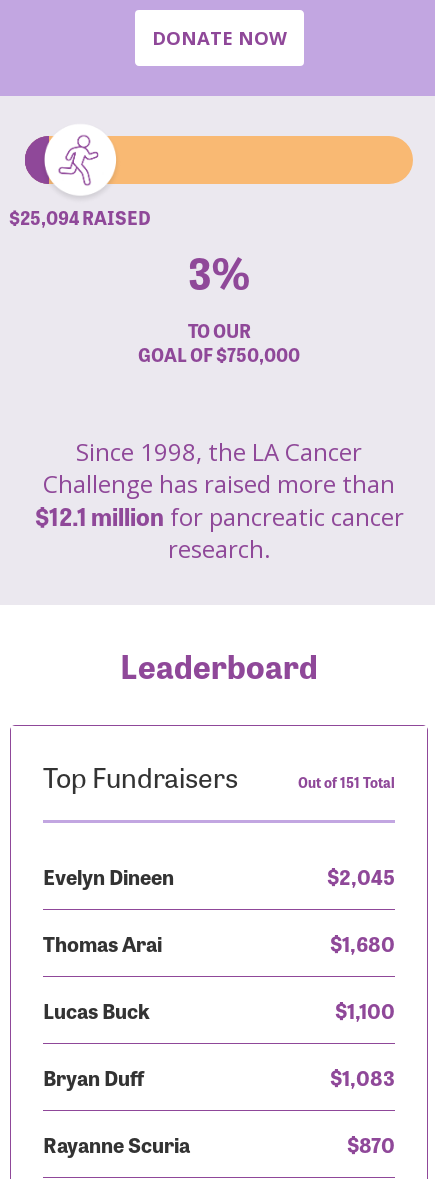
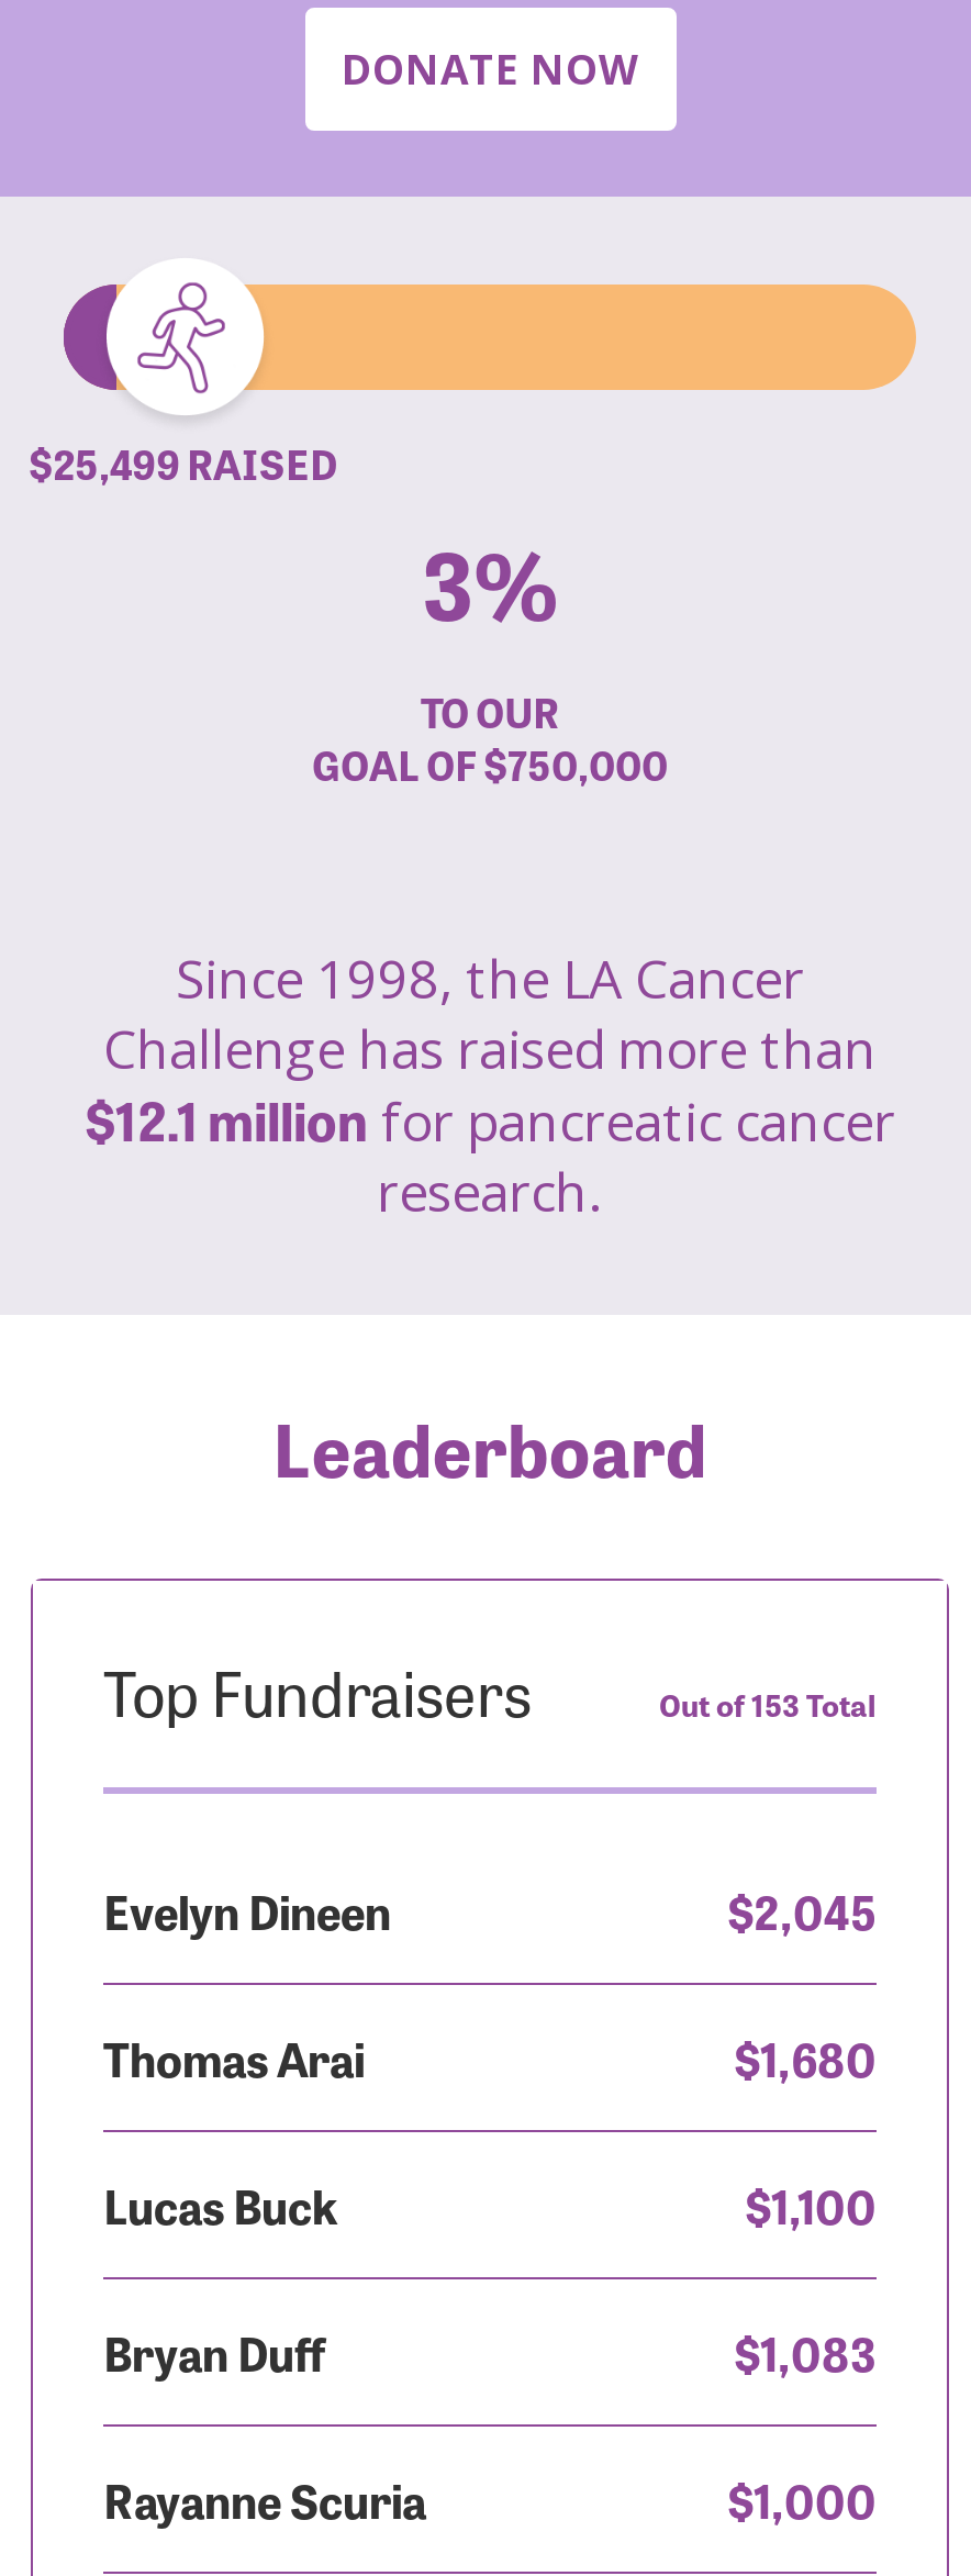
- $25,094 RAISED
+ $25,499 RAISED

- Out of 151 Total
+ Out of 153 Total

- $870
+ $1,000
